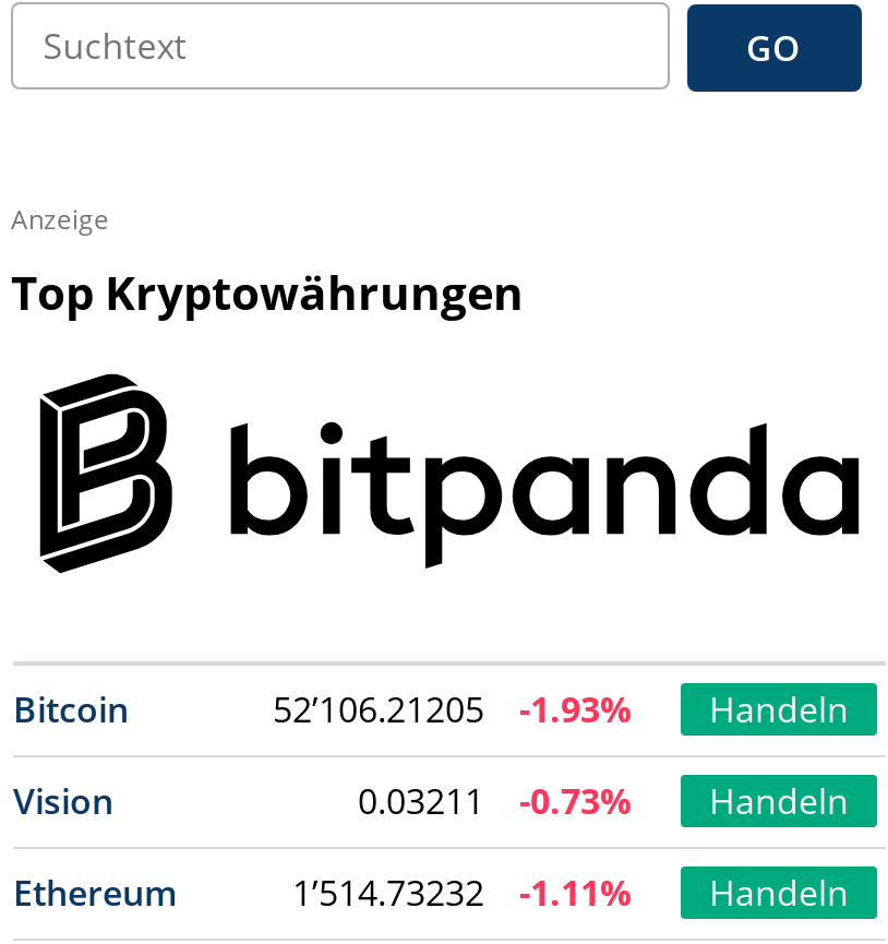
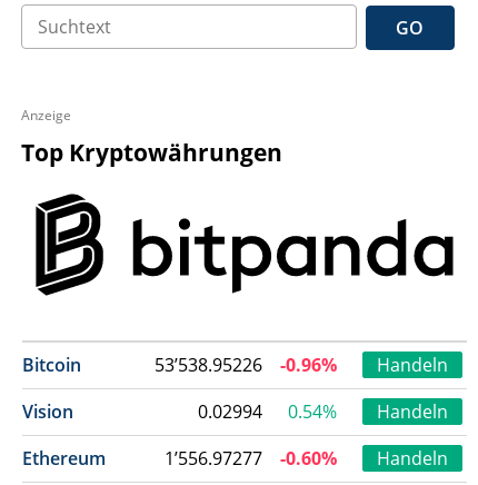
- 52’106.21205
+ 53’538.95226

- -1.93%
+ -0.96%

- 0.03211
+ 0.02994

- -0.73%
+ 0.54%

- 1’514.73232
+ 1’556.97277

- -1.11%
+ -0.60%
